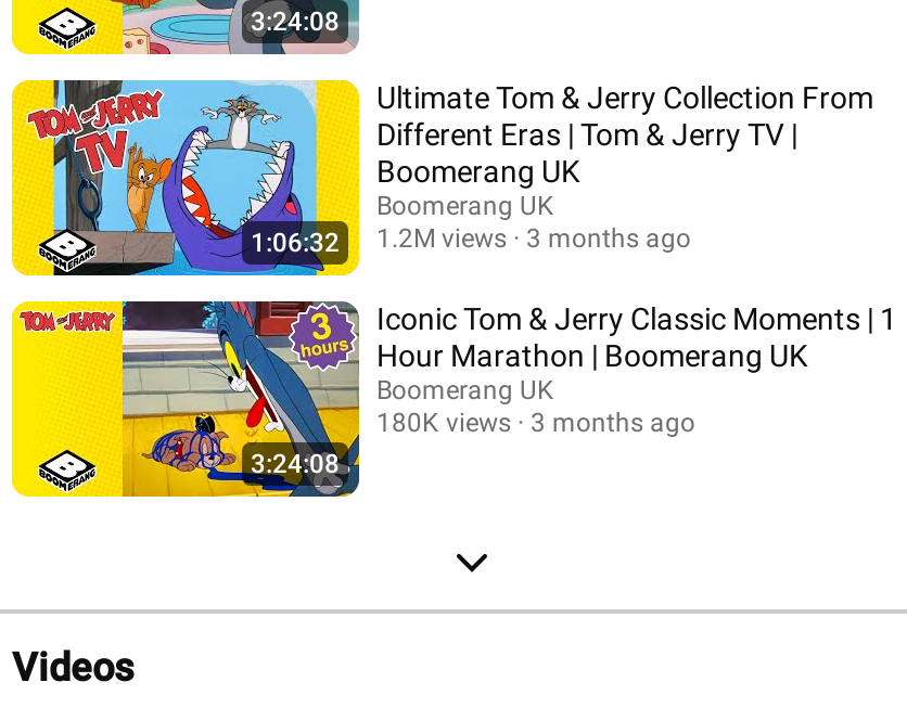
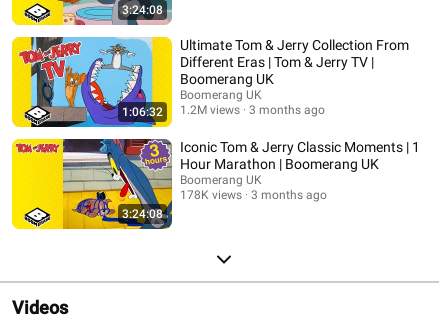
- 180K views 3 months ago
+ 178K views 3 months ago
